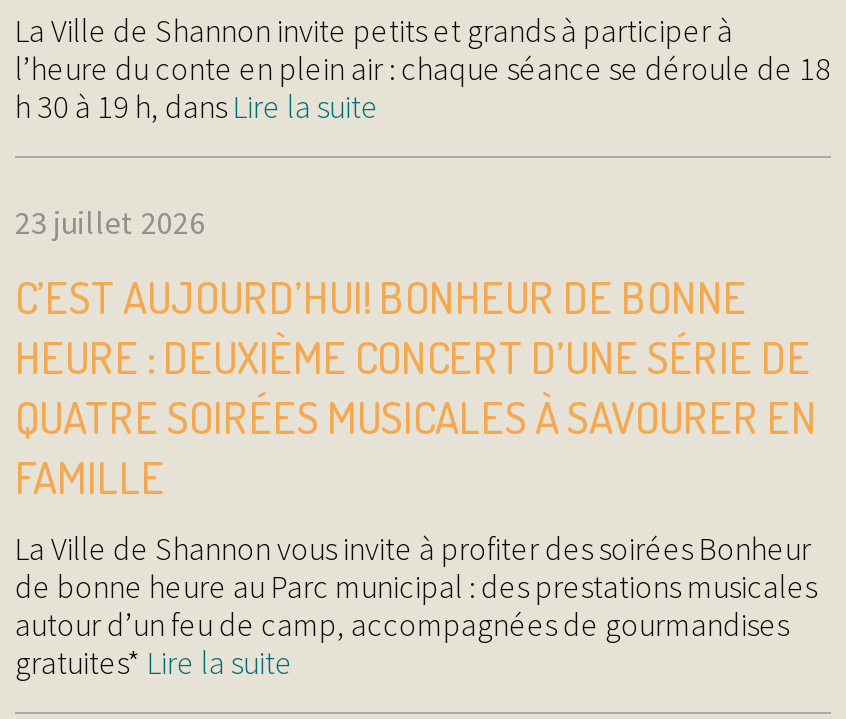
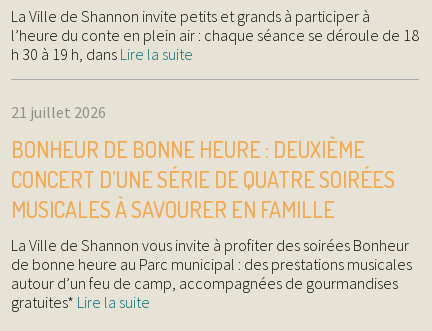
- 23 juillet 2026
+ 21 juillet 2026

- C’EST AUJOURD’HUI! BONHEUR DE BONNE
- HEURE : DEUXIÈME CONCERT D’UNE SÉRIE DE
- QUATRE SOIRÉES MUSICALES À SAVOURER EN
- FAMILLE
+ BONHEUR DE BONNE HEURE : DEUXIÈME
+ CONCERT D’UNE SÉRIE DE QUATRE SOIRÉES
+ MUSICALES À SAVOURER EN FAMILLE
